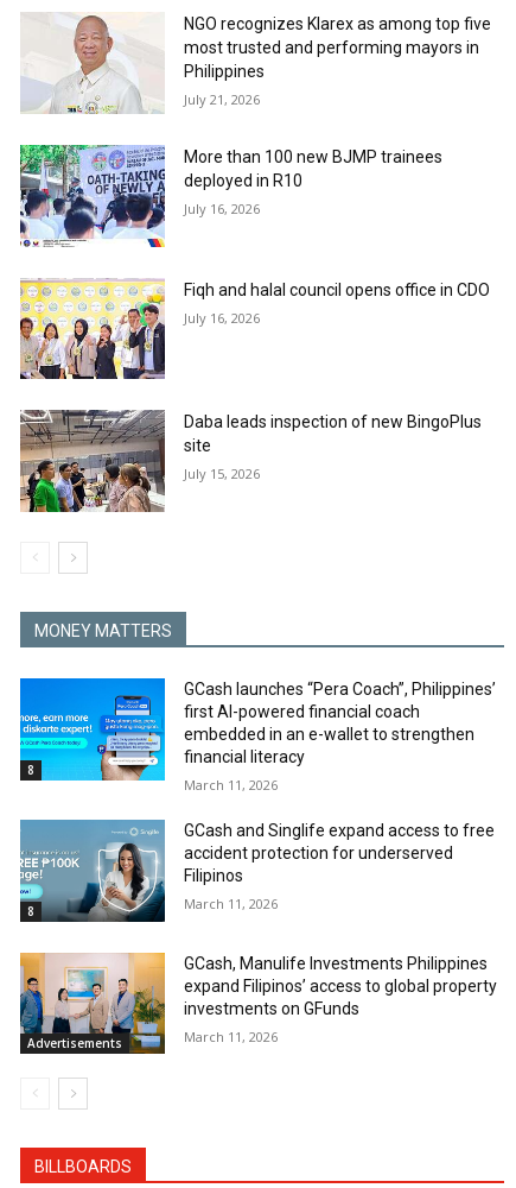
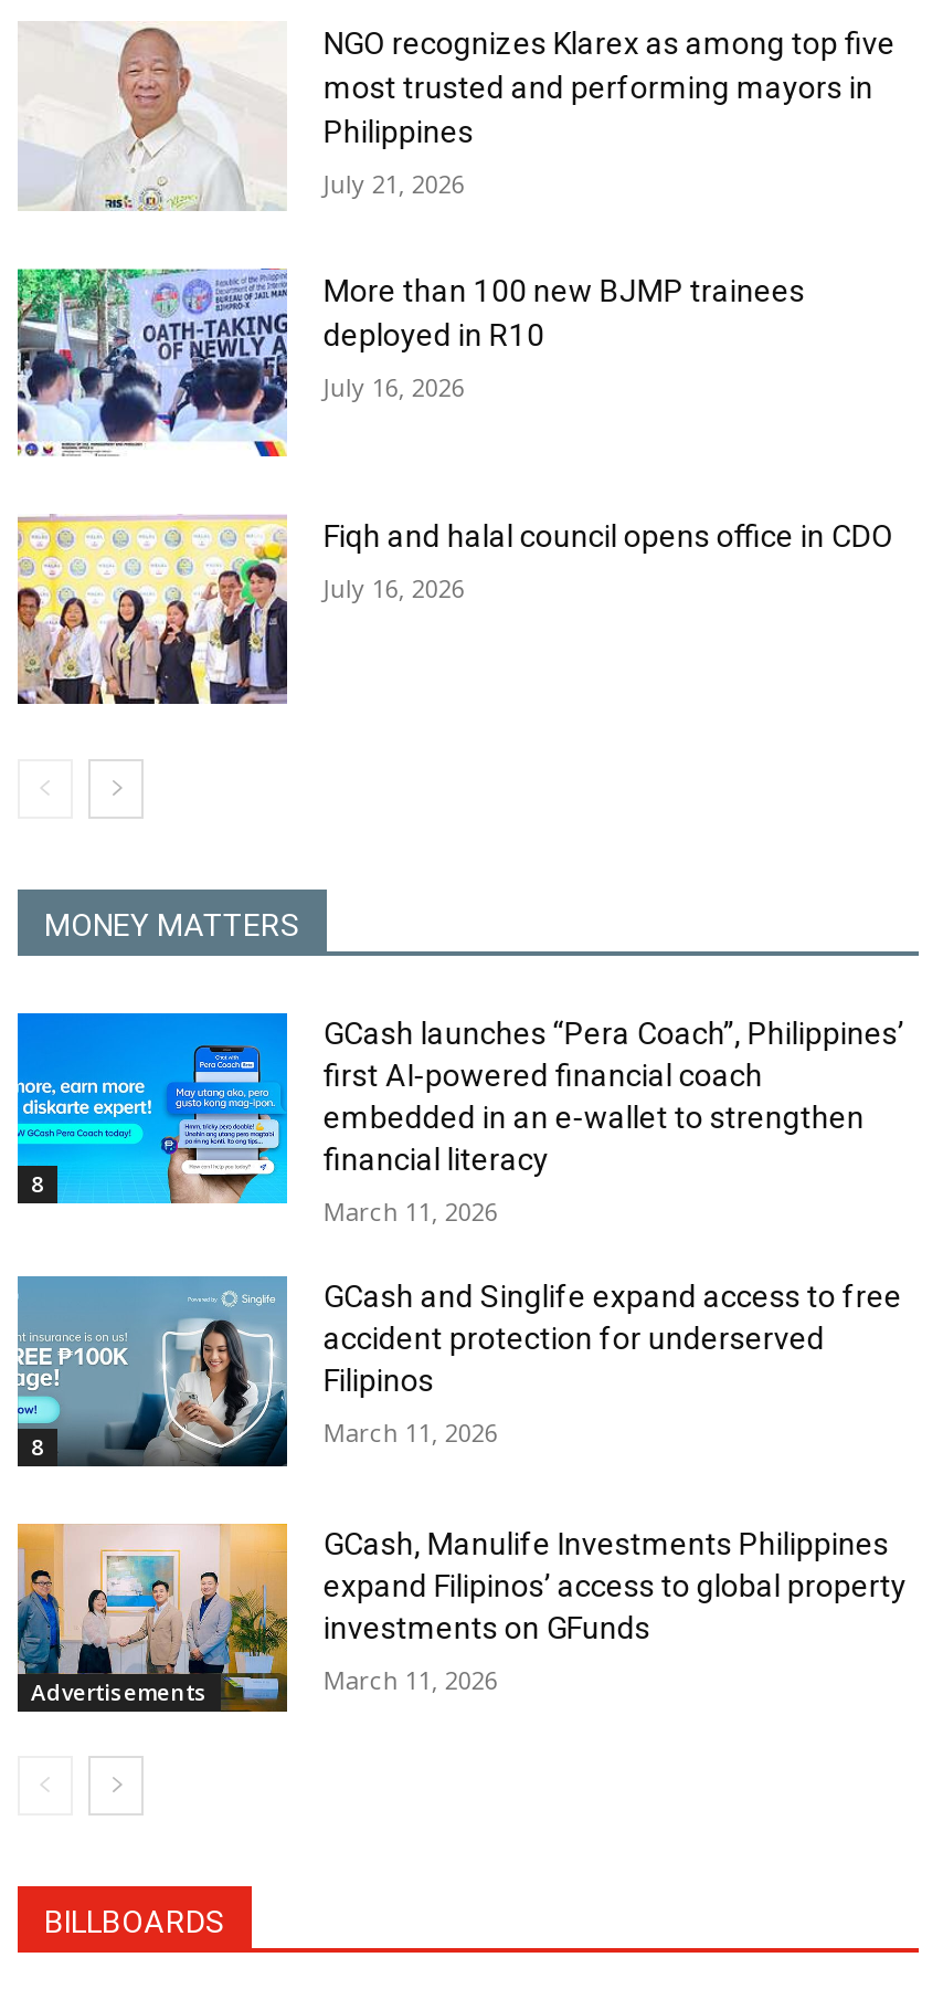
- [image]
- Daba leads inspection of new BingoPlus
- site
- July 15, 2026
